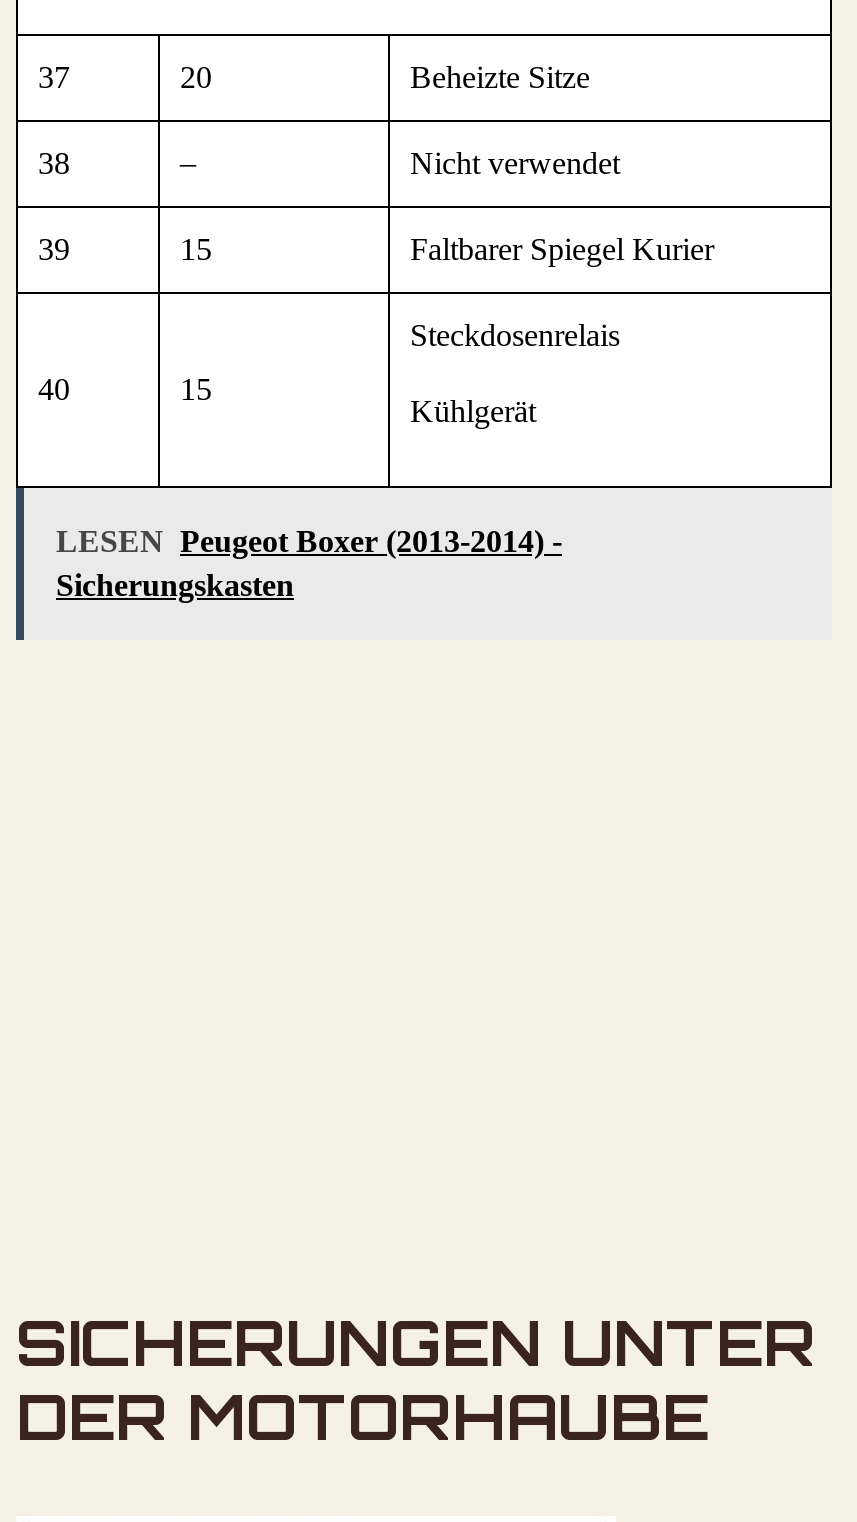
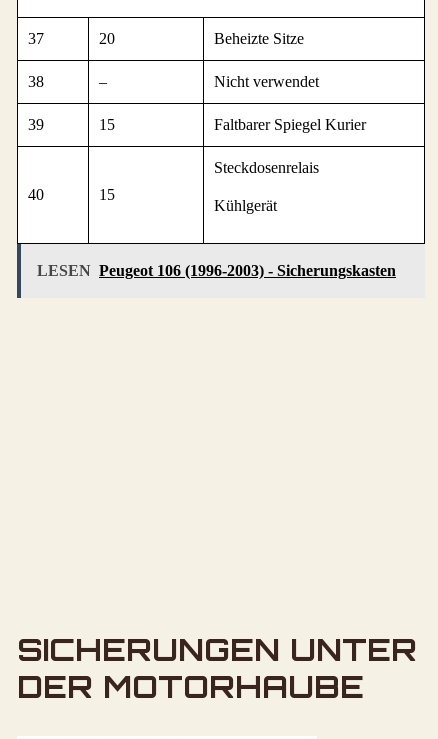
- LESEN Peugeot Boxer (2013-2014) -
- Sicherungskasten
+ LESEN Peugeot 106 (1996-2003) - Sicherungskasten
